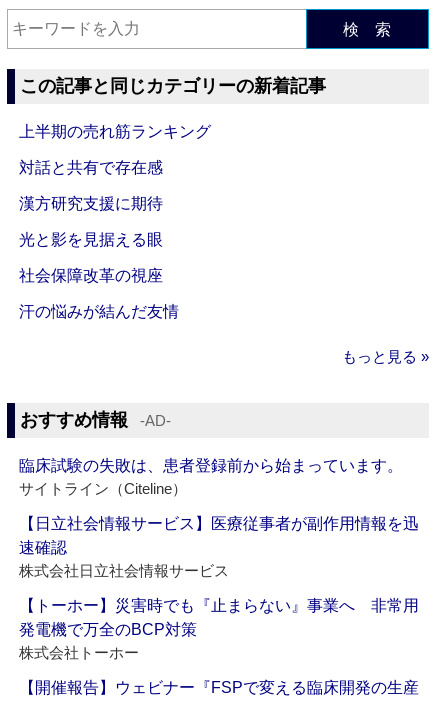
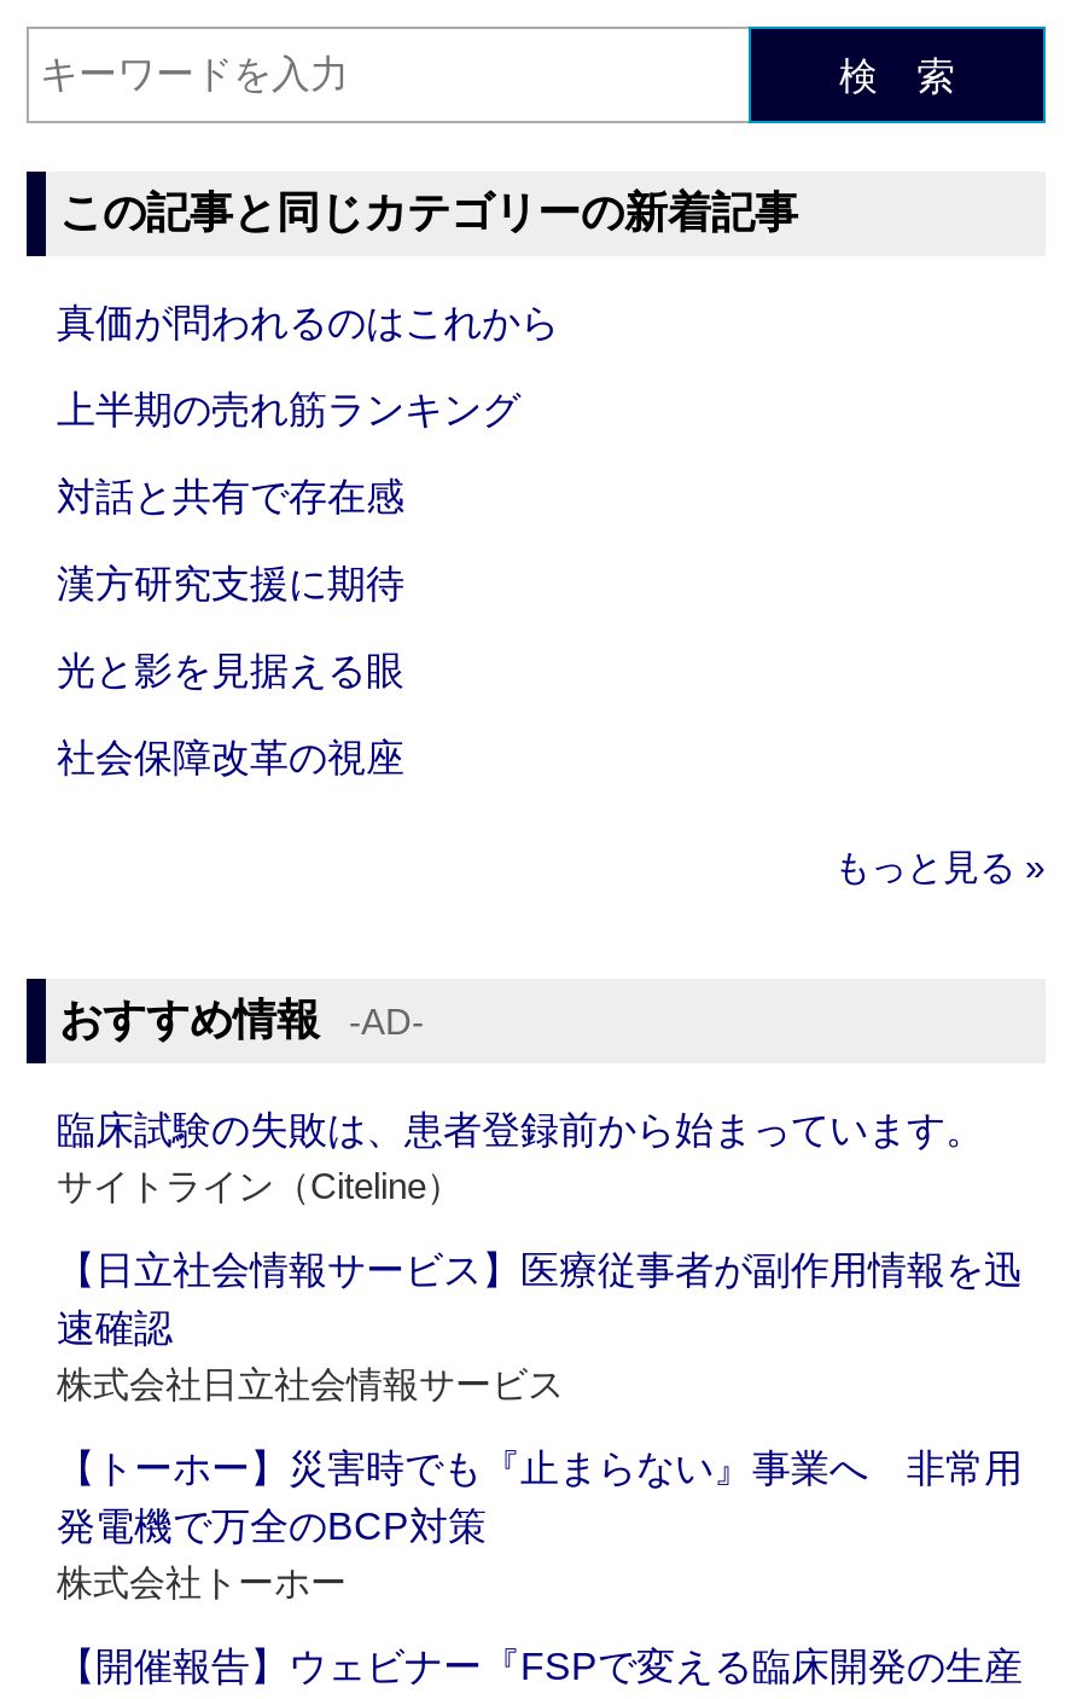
+ 真価が問われるのはこれから

moved down: 上半期の売れ筋ランキング | 対話と共有で存在感 | 漢方研究支援に期待 | 光と影を見据える眼 | 社会保障改革の視座

- 汗の悩みが結んだ友情
